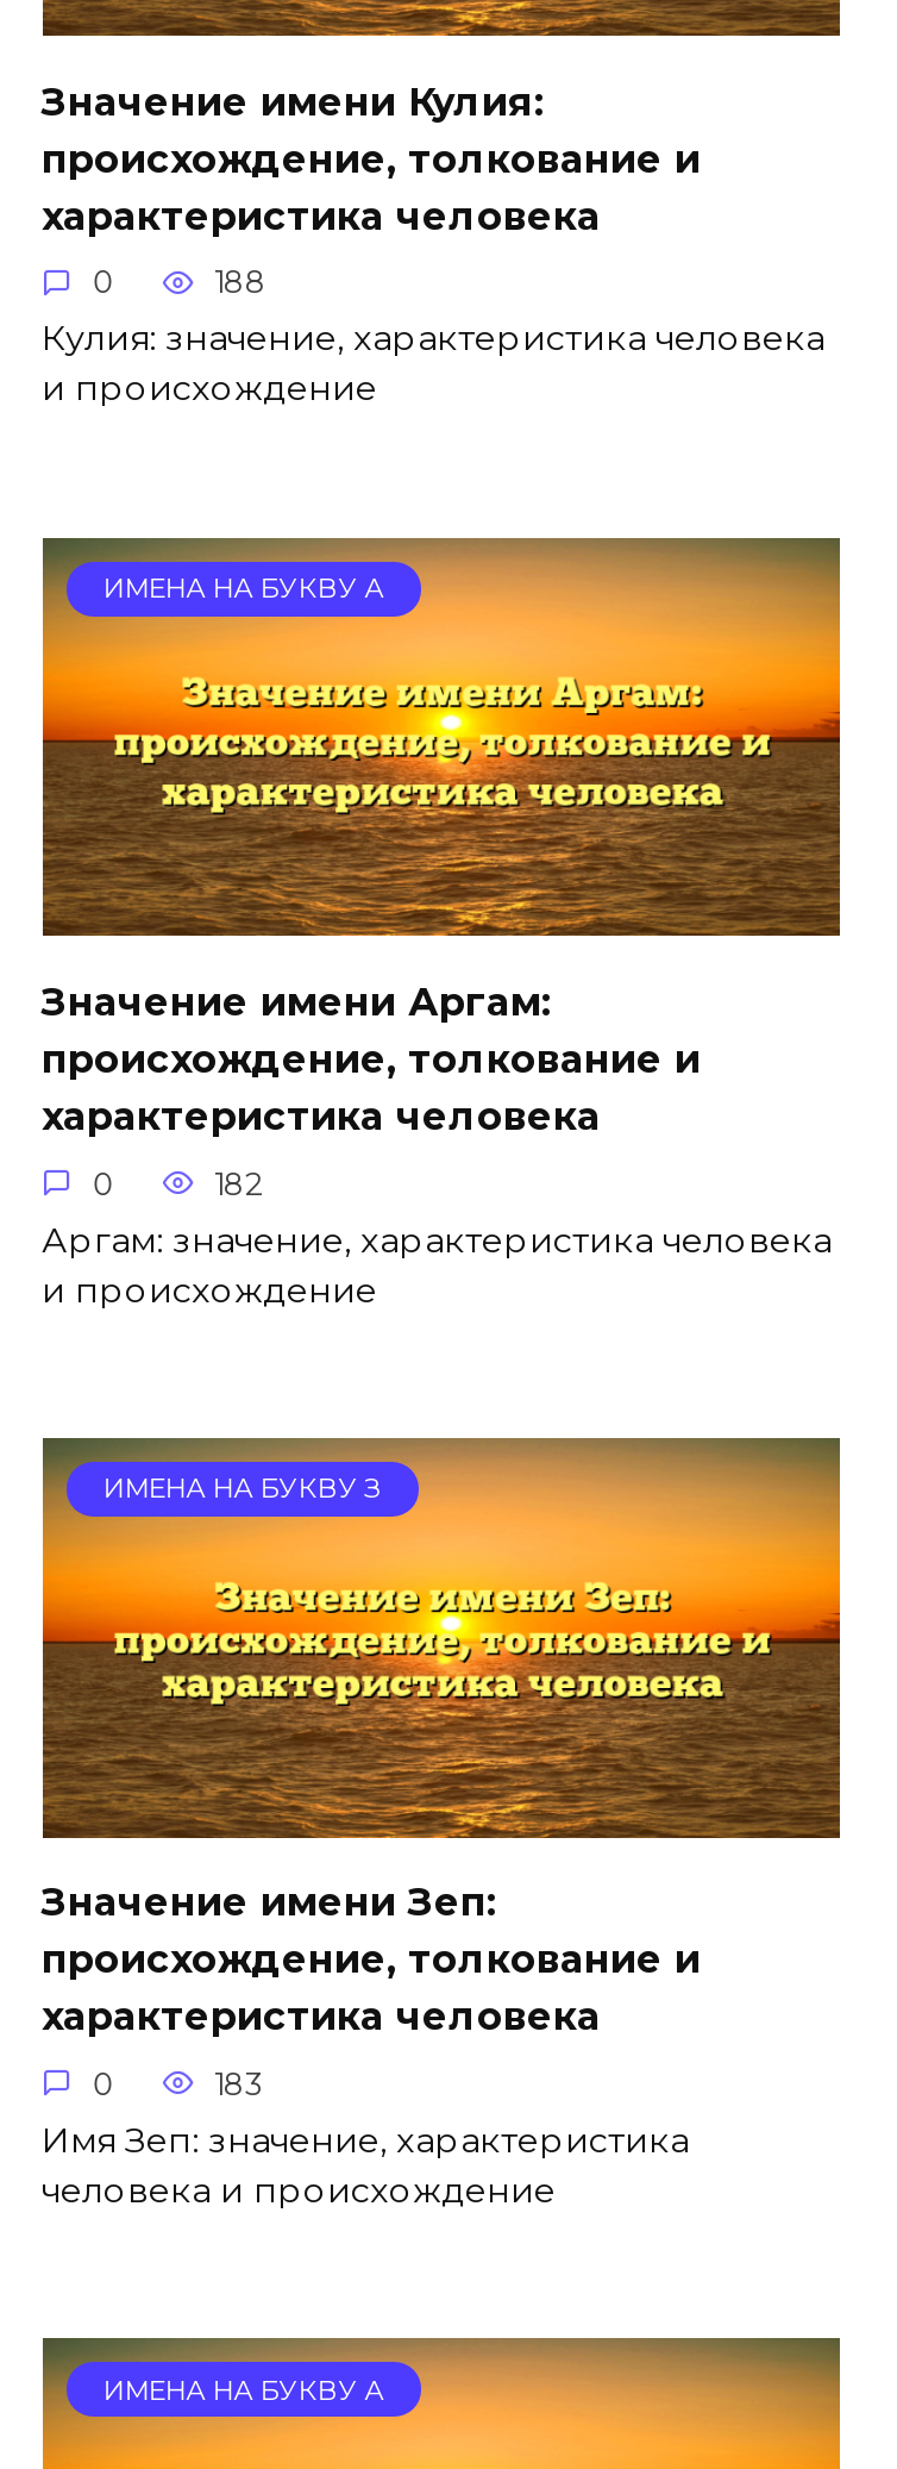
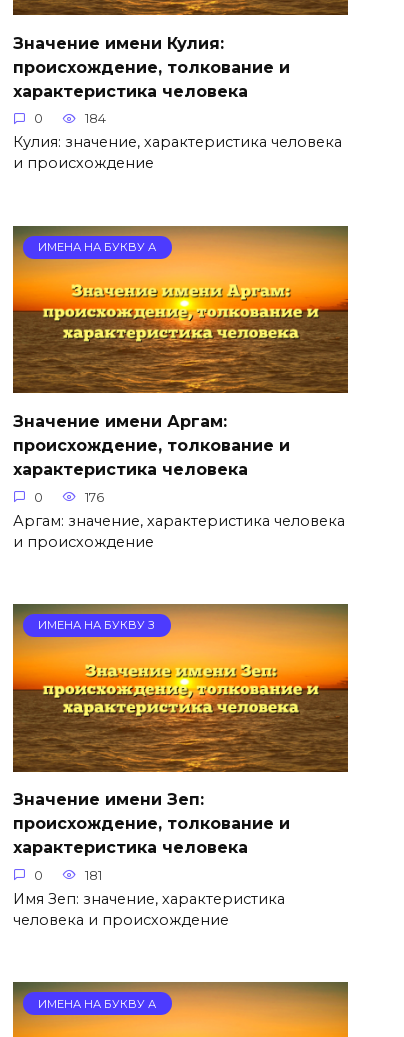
- 188
+ 184

- 182
+ 176

- 183
+ 181
